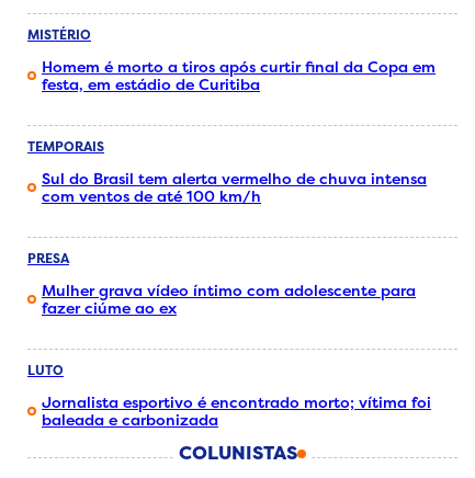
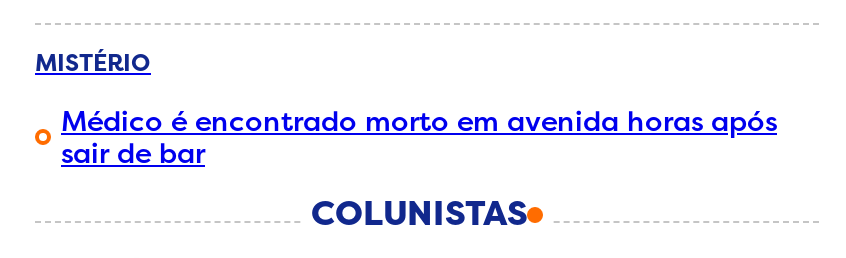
- Homem é morto a tiros após curtir final da Copa em
- festa, em estádio de Curitiba
- TEMPORAIS
- Sul do Brasil tem alerta vermelho de chuva intensa
- com ventos de até 100 km/h
- PRESA
- Mulher grava vídeo íntimo com adolescente para
- fazer ciúme ao ex
- LUTO
- Jornalista esportivo é encontrado morto; vítima foi
- baleada e carbonizada
+ Médico é encontrado morto em avenida horas após
+ sair de bar
